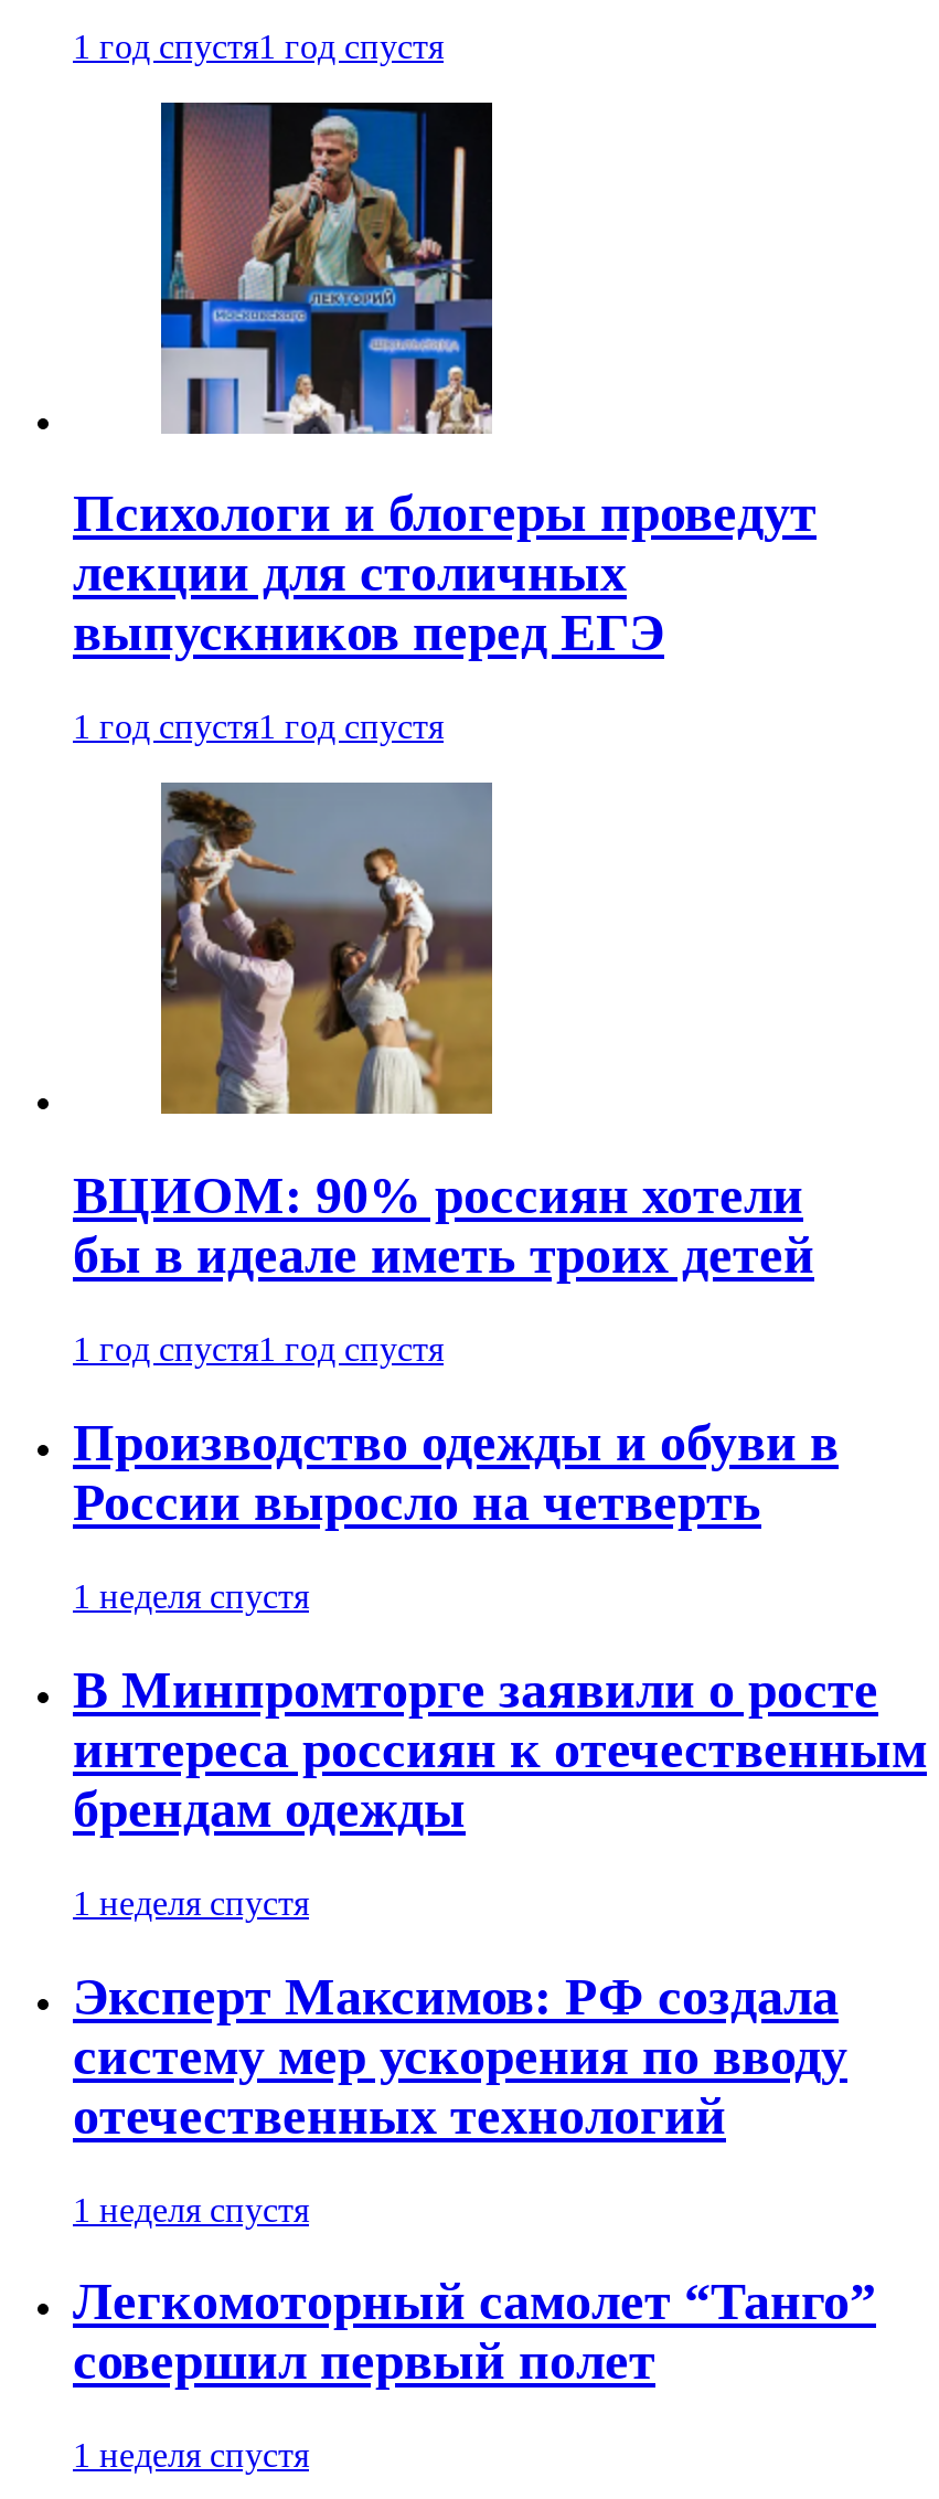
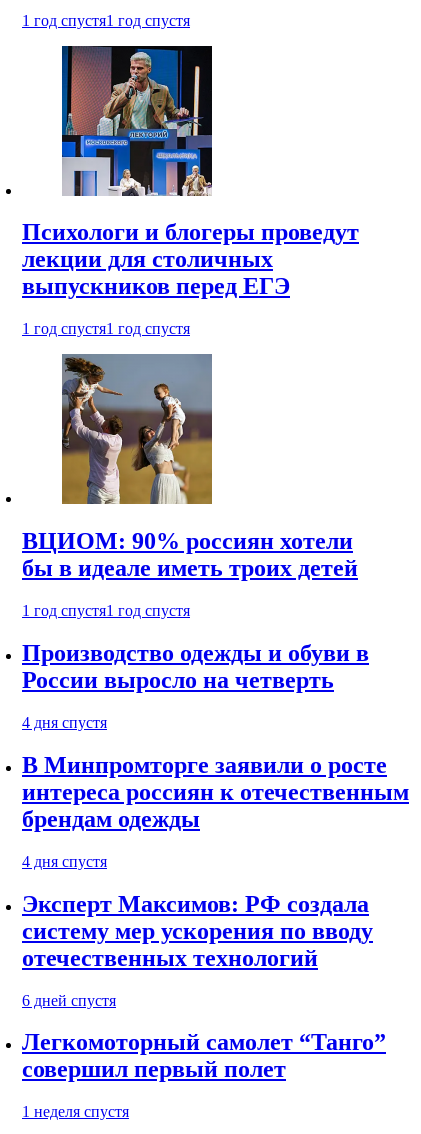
- 1 неделя спустя
+ 4 дня спустя

- 1 неделя спустя
+ 4 дня спустя

- 1 неделя спустя
+ 6 дней спустя
